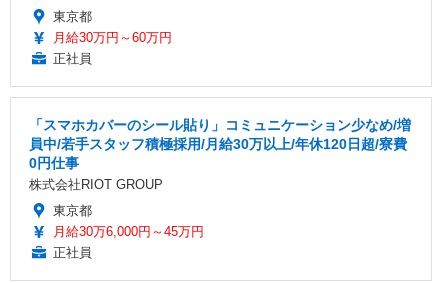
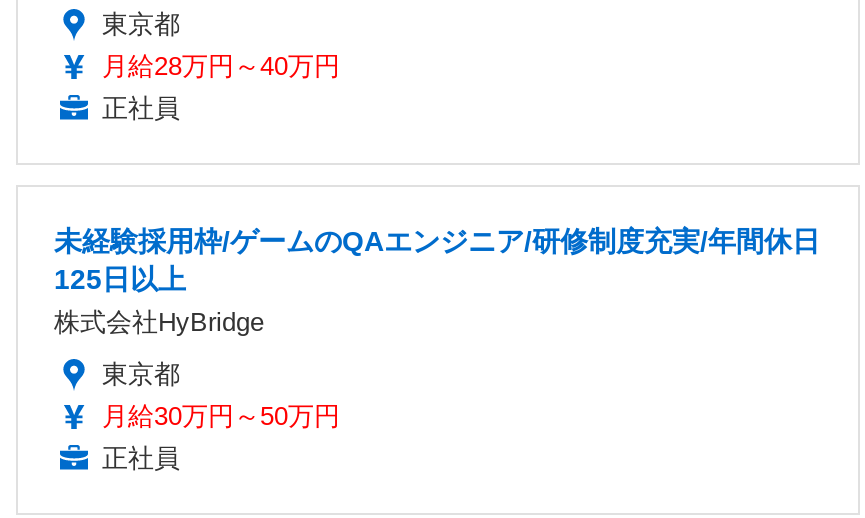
- 月給30万円～60万円
+ 月給28万円～40万円

- 「スマホカバーのシール貼り」コミュニケーション少なめ/増
- 員中/若手スタッフ積極採用/月給30万以上/年休120日超/寮費
- 0円仕事
- 株式会社RIOT GROUP
+ 未経験採用枠/ゲームのQAエンジニア/研修制度充実/年間休日
+ 125日以上
+ 株式会社HyBridge

- 月給30万6,000円～45万円
+ 月給30万円～50万円
